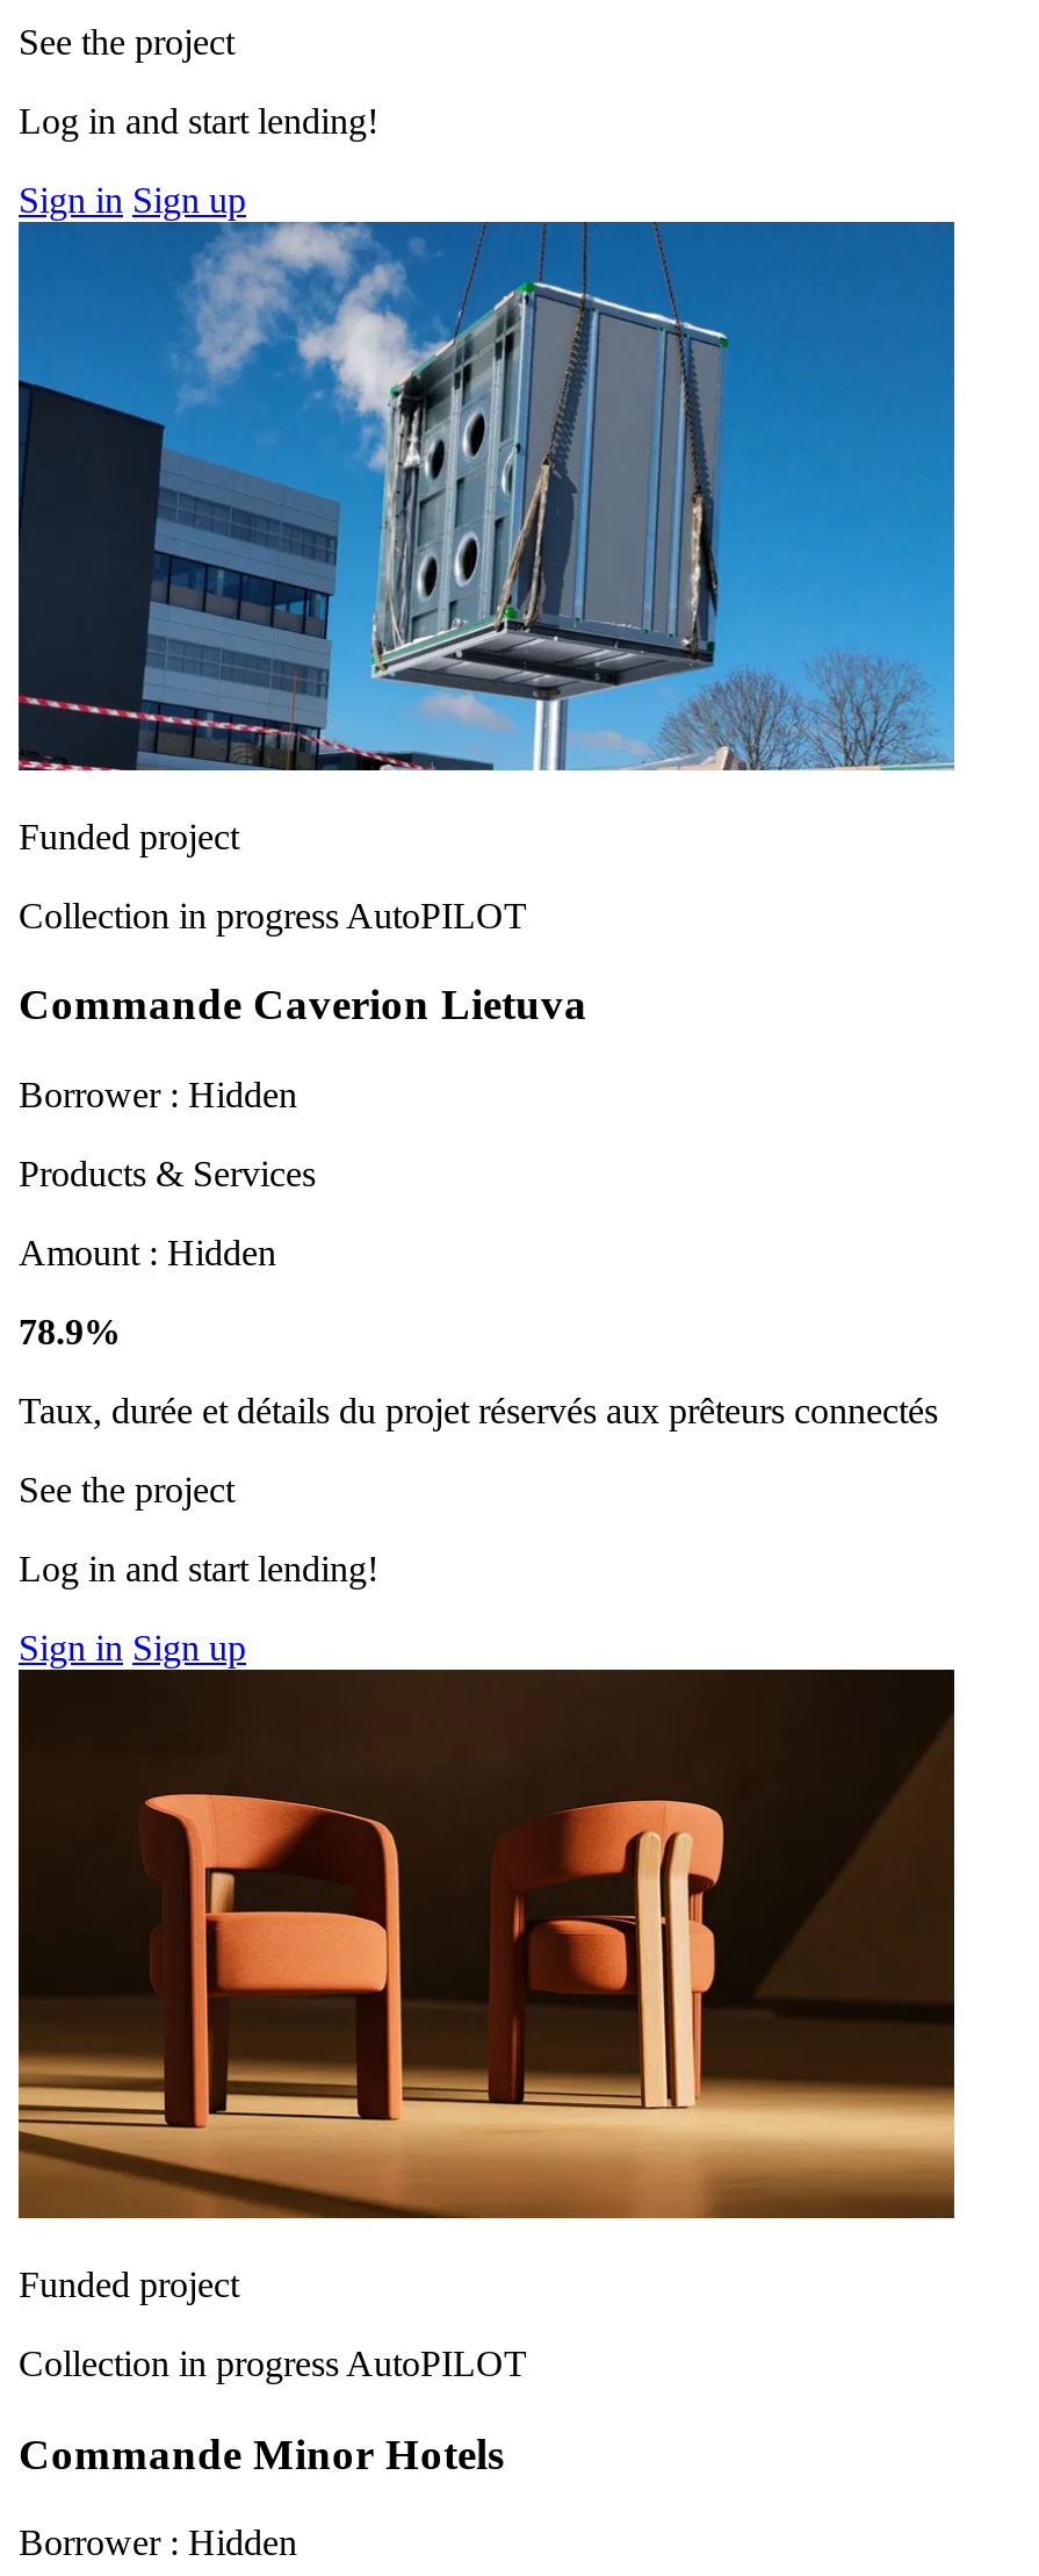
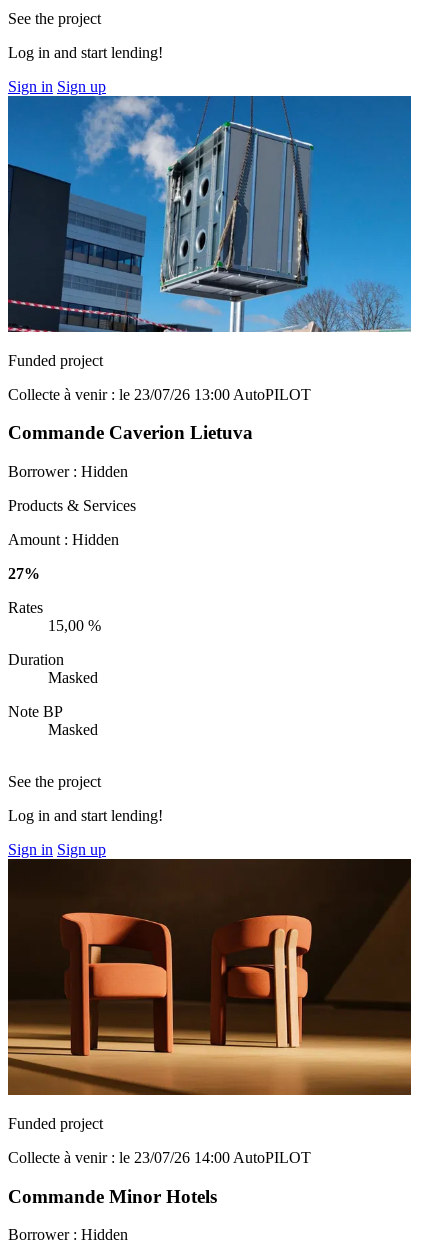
- Collection in progress AutoPILOT
+ Collecte à venir : le 23/07/26 13:00 AutoPILOT

- 78.9%
- Taux, durée et détails du projet réservés aux prêteurs connectés
+ 27%
+ Rates
+ 15,00 %
+ Duration
+ Masked
+ Note BP
+ Masked

- Collection in progress AutoPILOT
+ Collecte à venir : le 23/07/26 14:00 AutoPILOT
